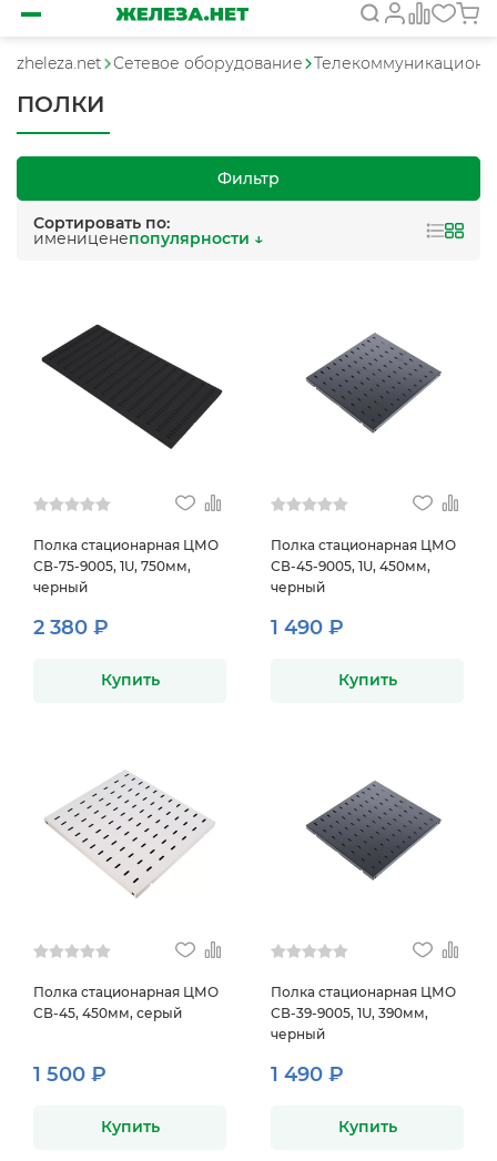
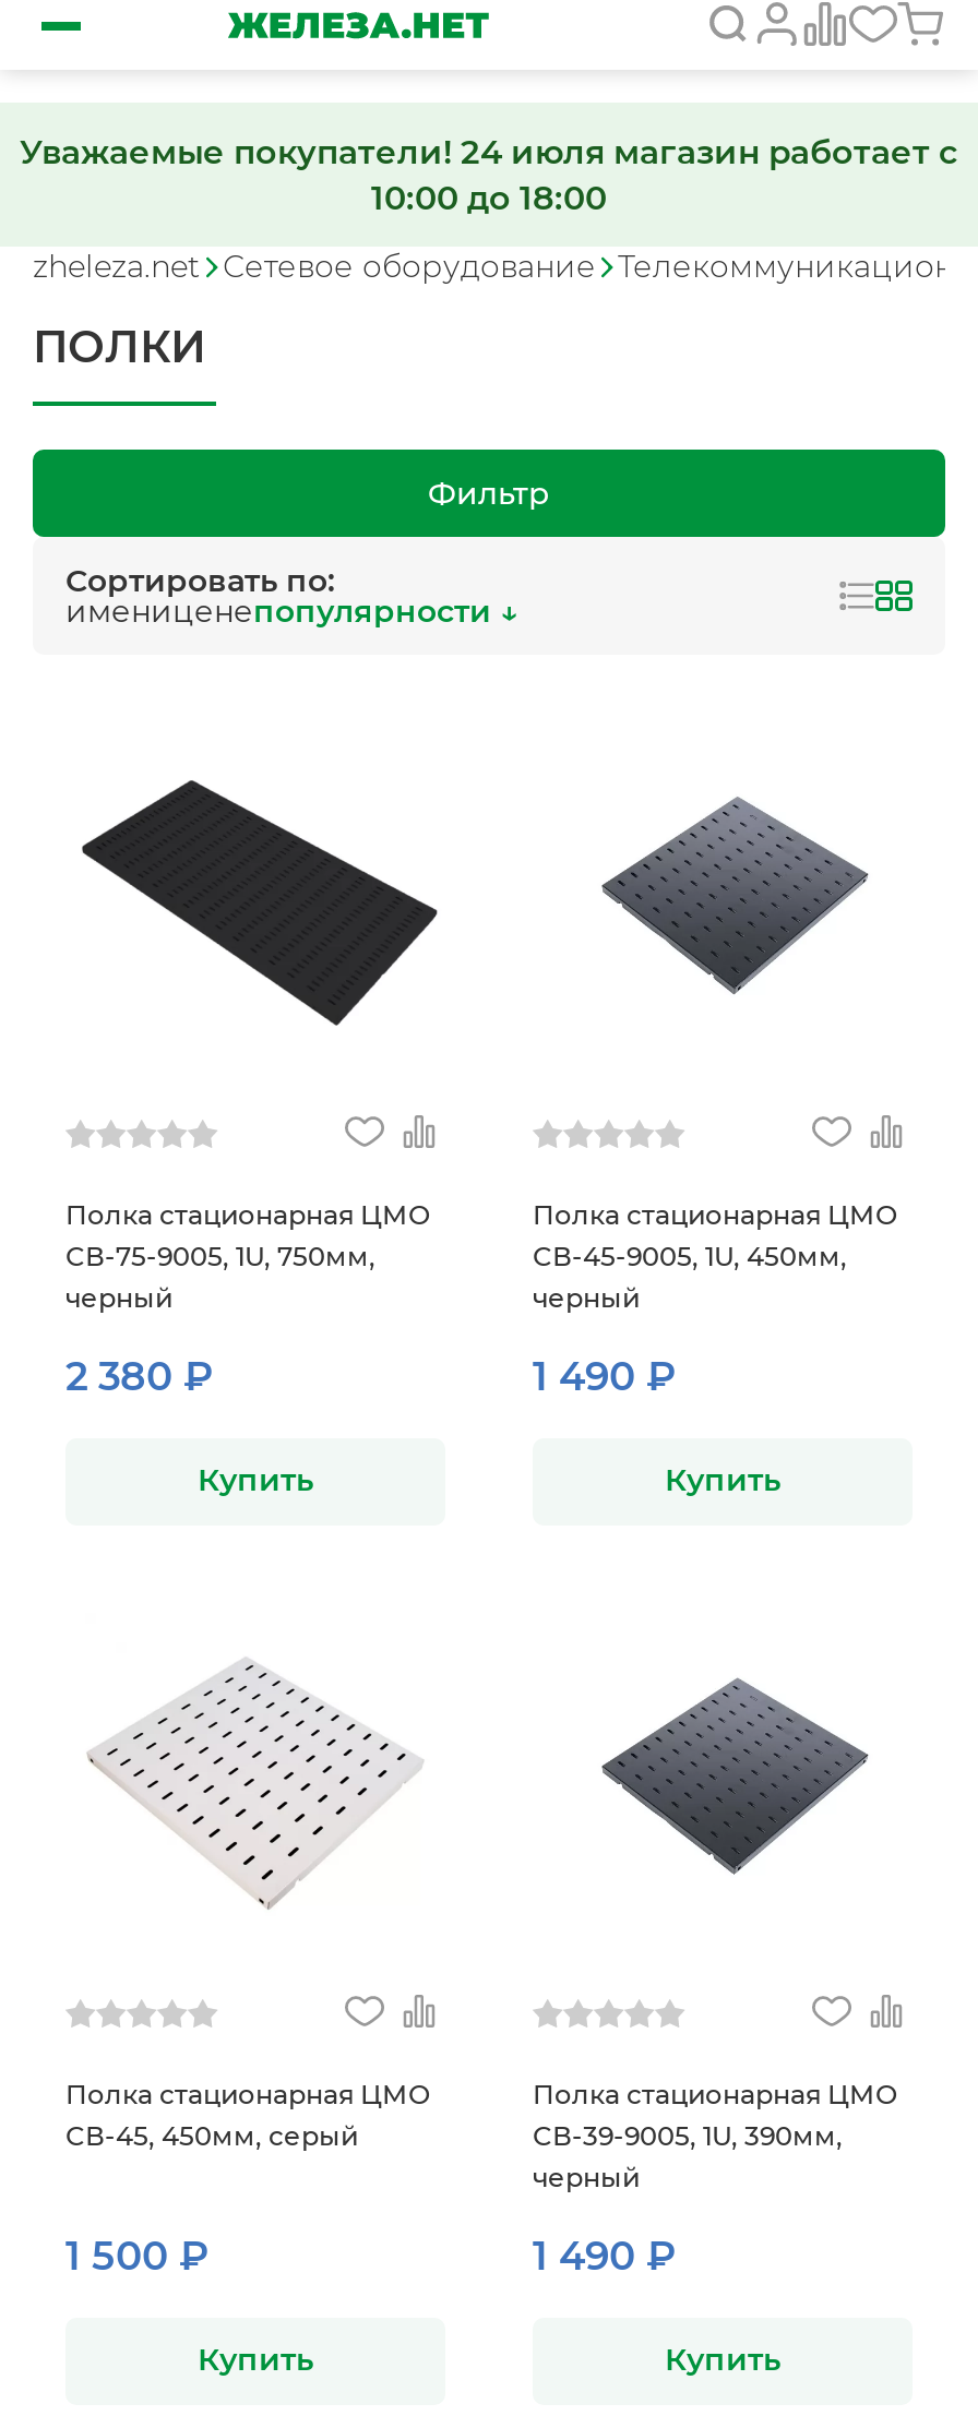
+ Уважаемые покупатели! 24 июля магазин работает с
+ 10:00 до 18:00
